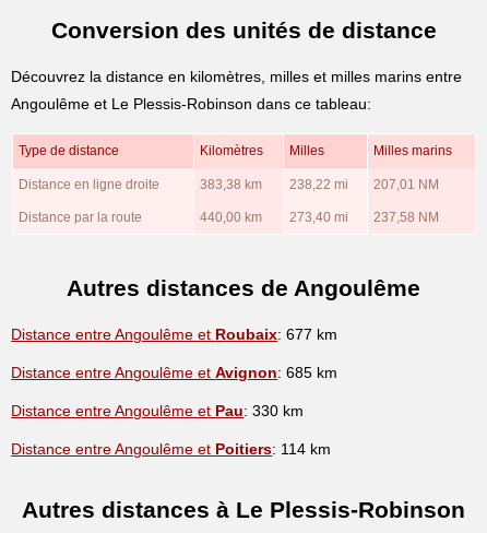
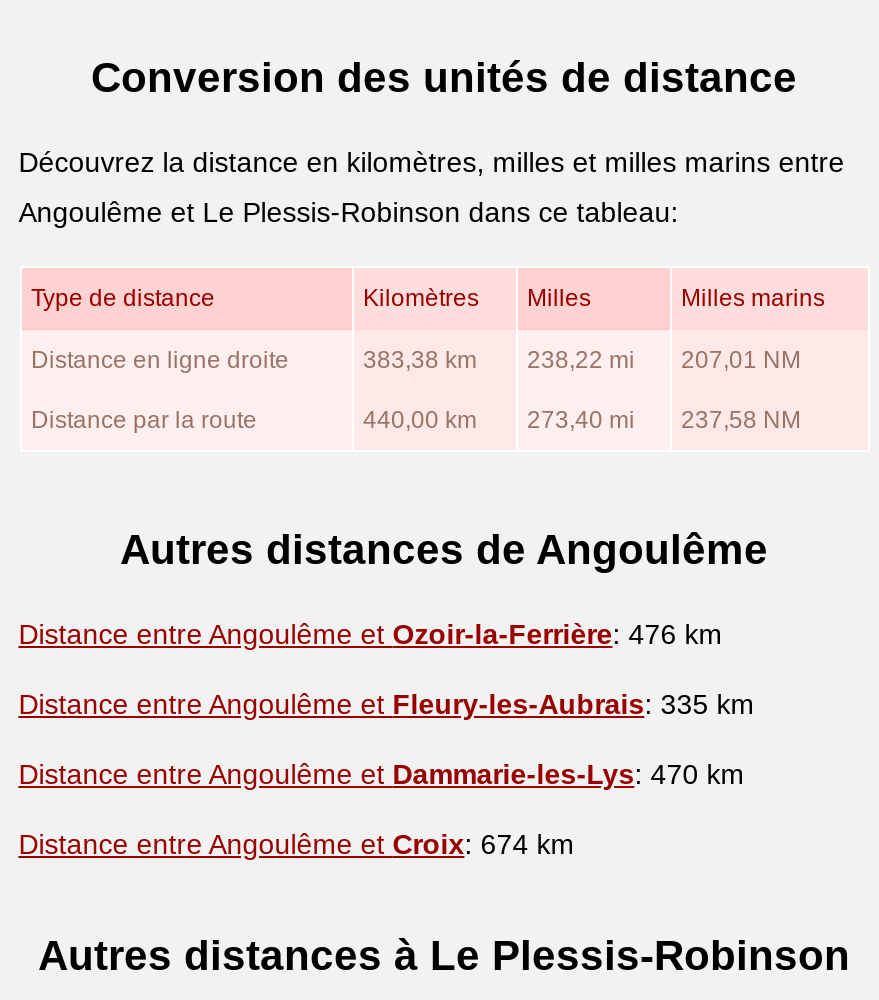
- Distance entre Angoulême et Roubaix: 677 km
+ Distance entre Angoulême et Ozoir-la-Ferrière: 476 km

- Distance entre Angoulême et Avignon: 685 km
+ Distance entre Angoulême et Fleury-les-Aubrais: 335 km

- Distance entre Angoulême et Pau: 330 km
+ Distance entre Angoulême et Dammarie-les-Lys: 470 km

- Distance entre Angoulême et Poitiers: 114 km
+ Distance entre Angoulême et Croix: 674 km
